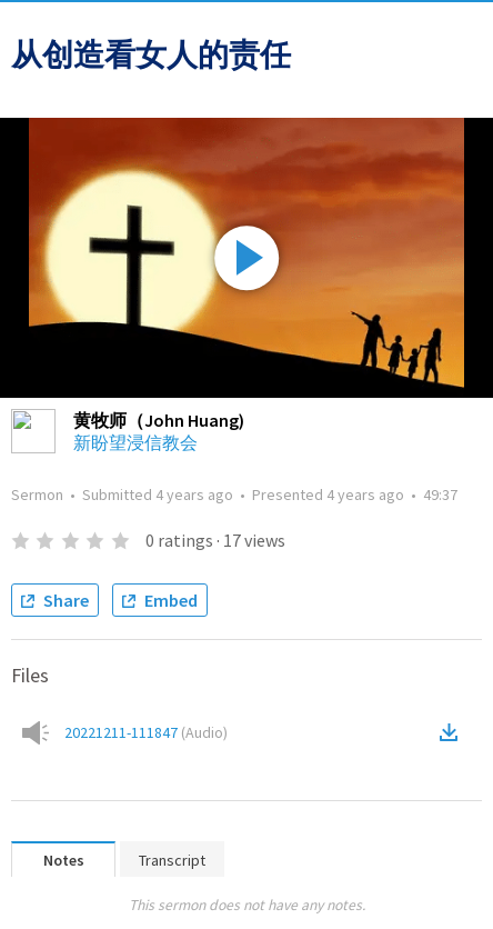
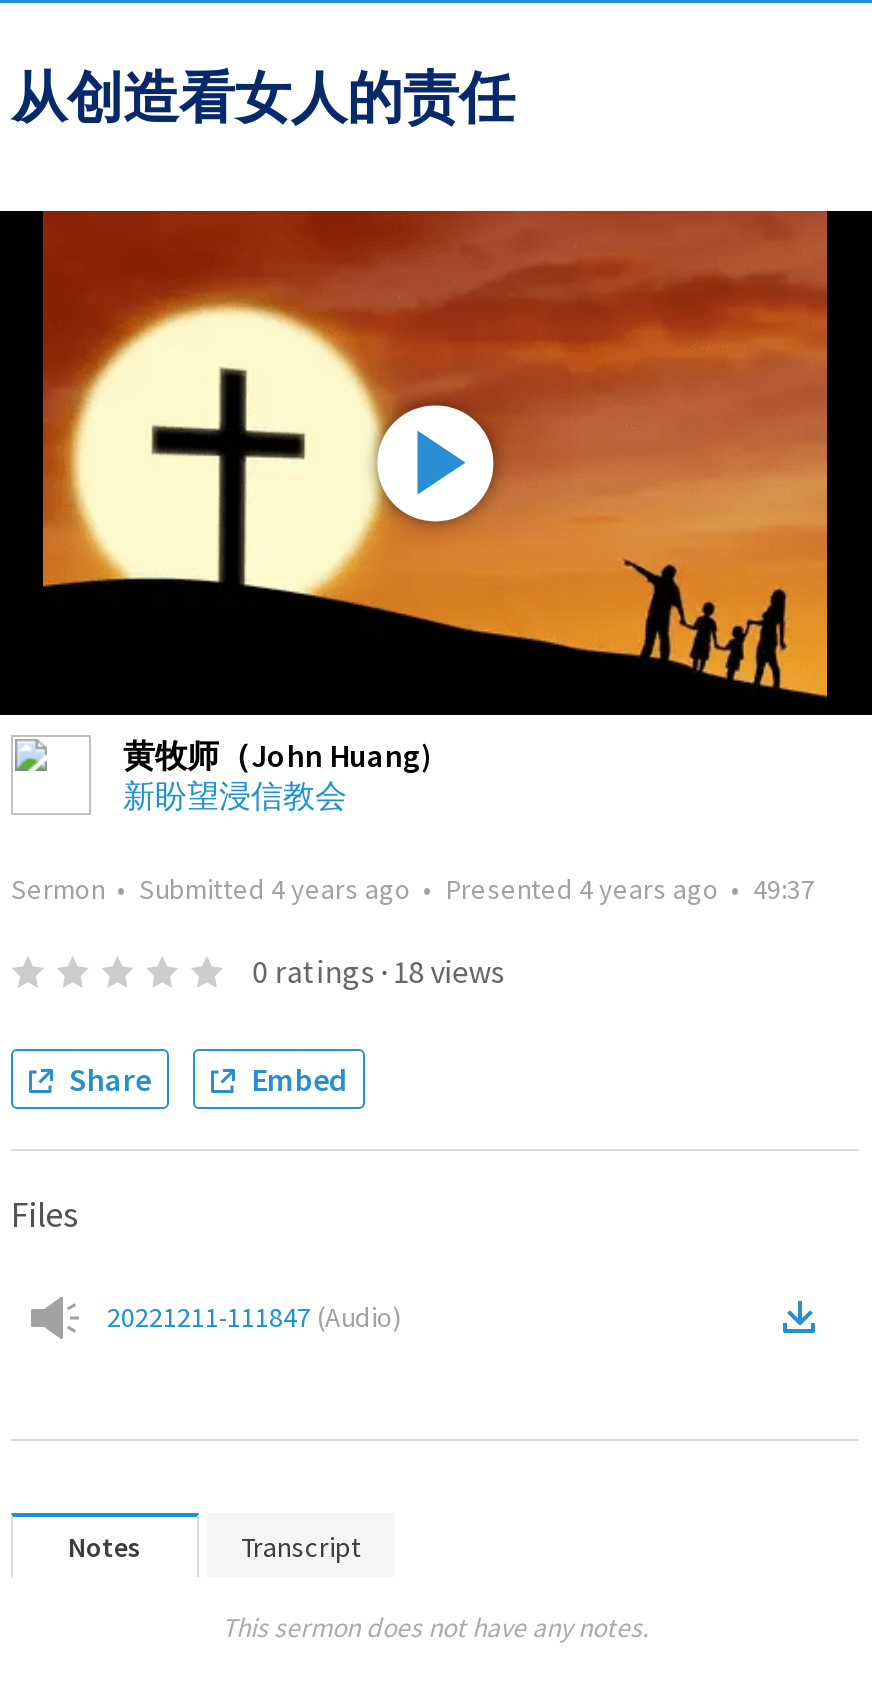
- 0 ratings · 17 views
+ 0 ratings · 18 views
